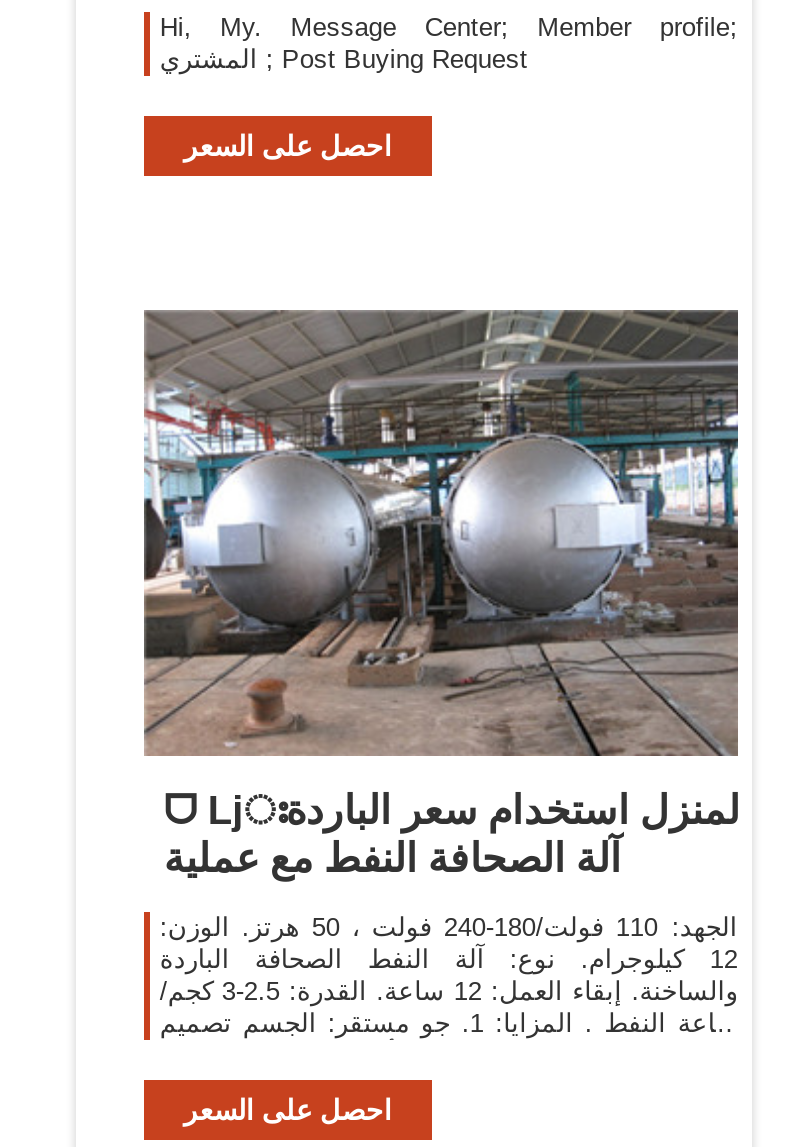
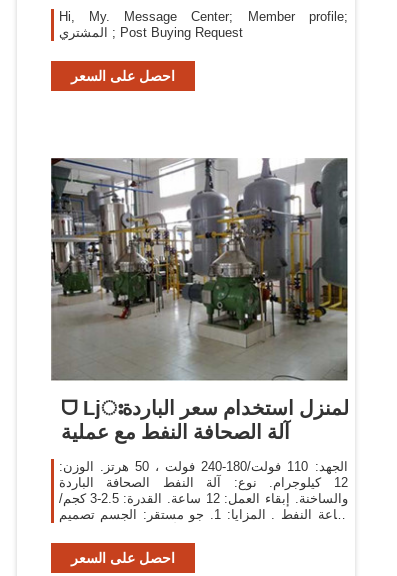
- [image]
+ [image]
